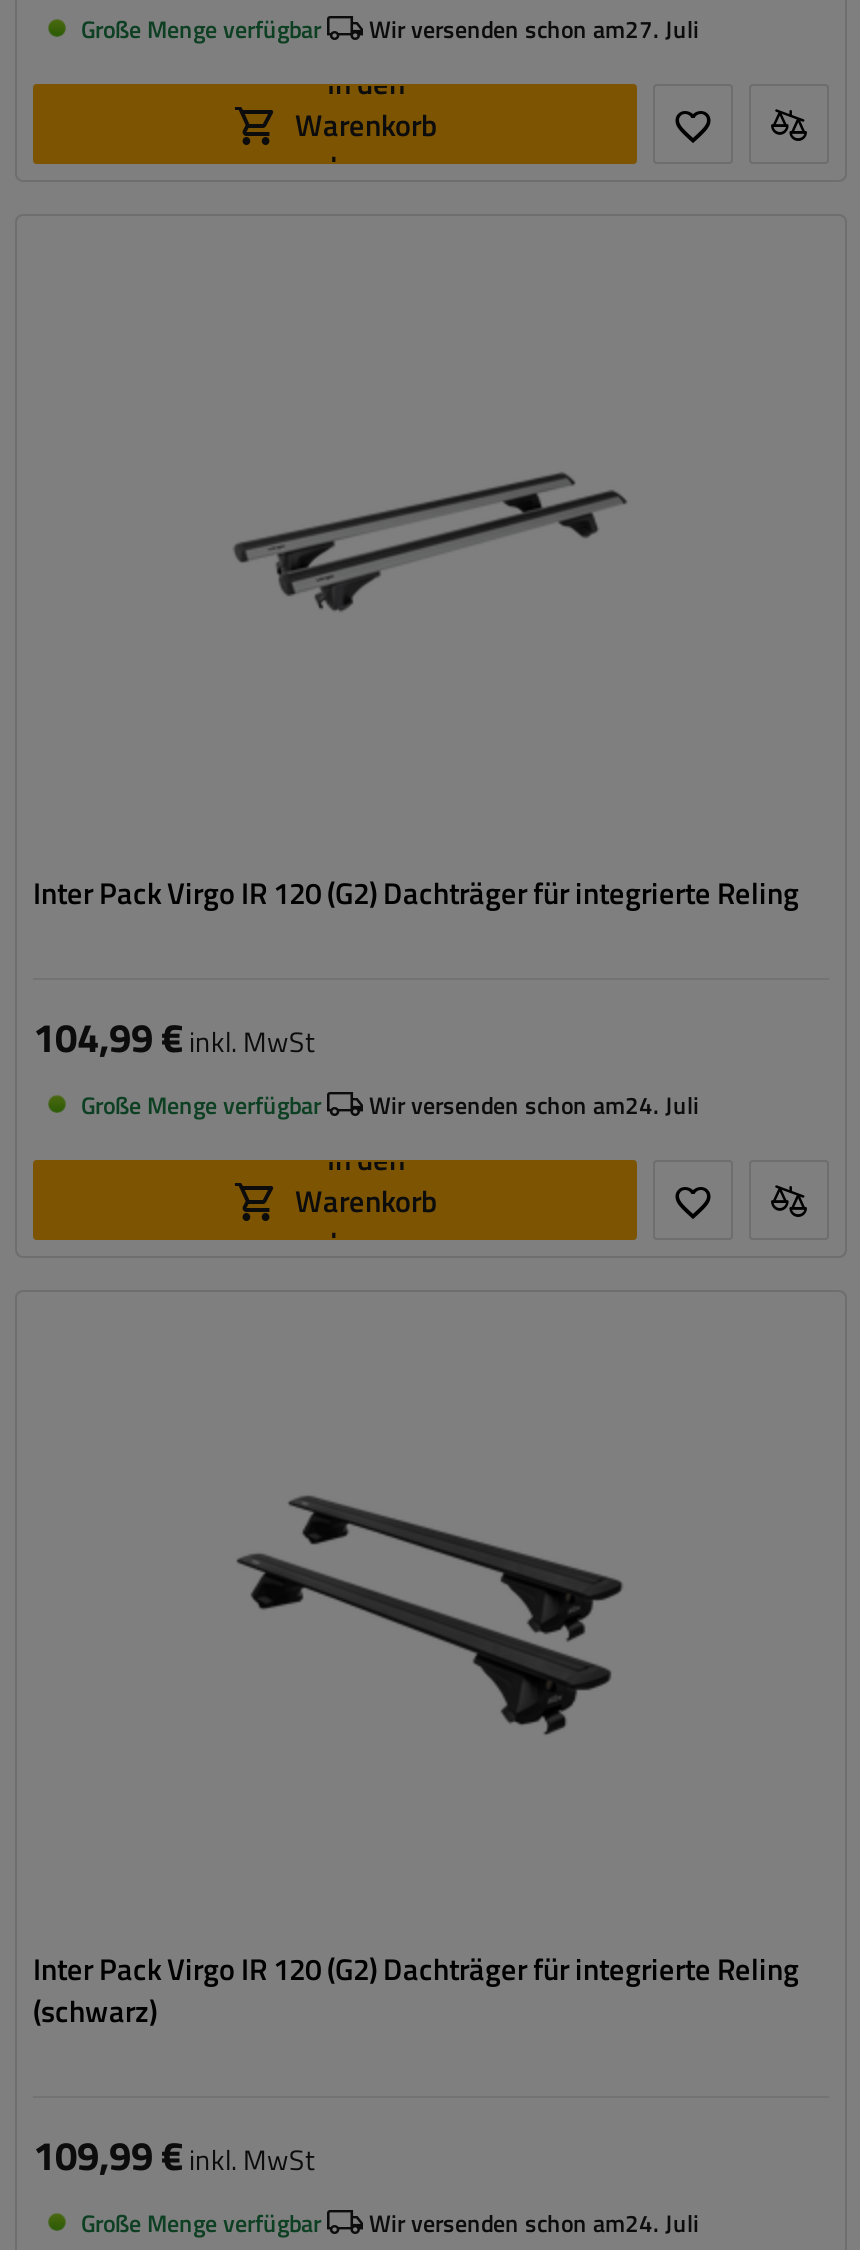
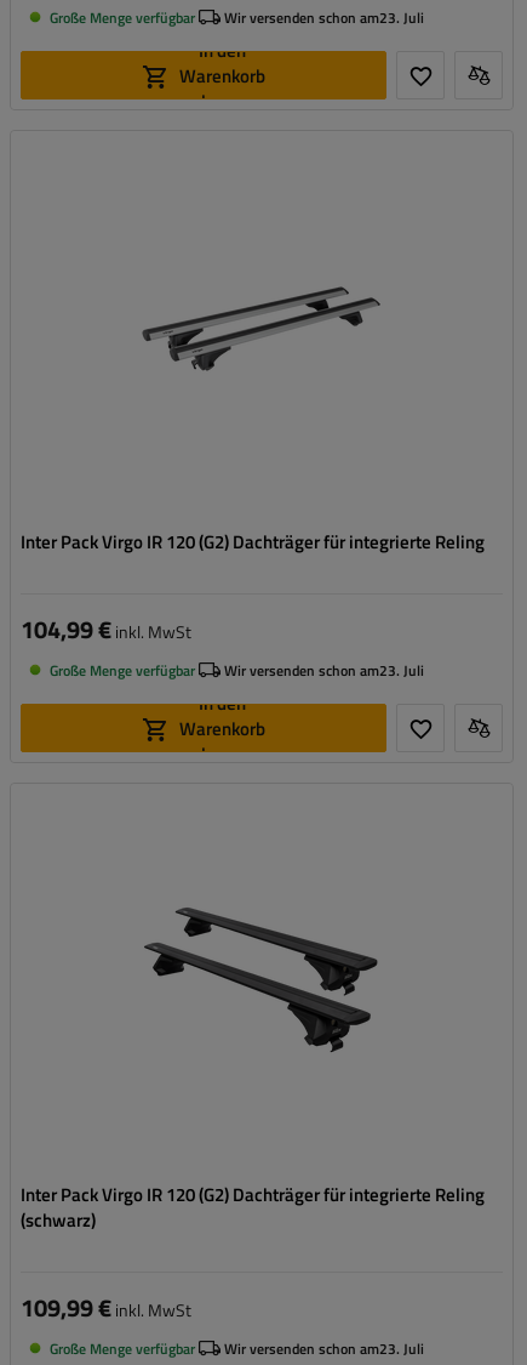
- Wir versenden schon am27. Juli
+ Wir versenden schon am23. Juli

- Wir versenden schon am24. Juli
+ Wir versenden schon am23. Juli

- Wir versenden schon am24. Juli
+ Wir versenden schon am23. Juli
